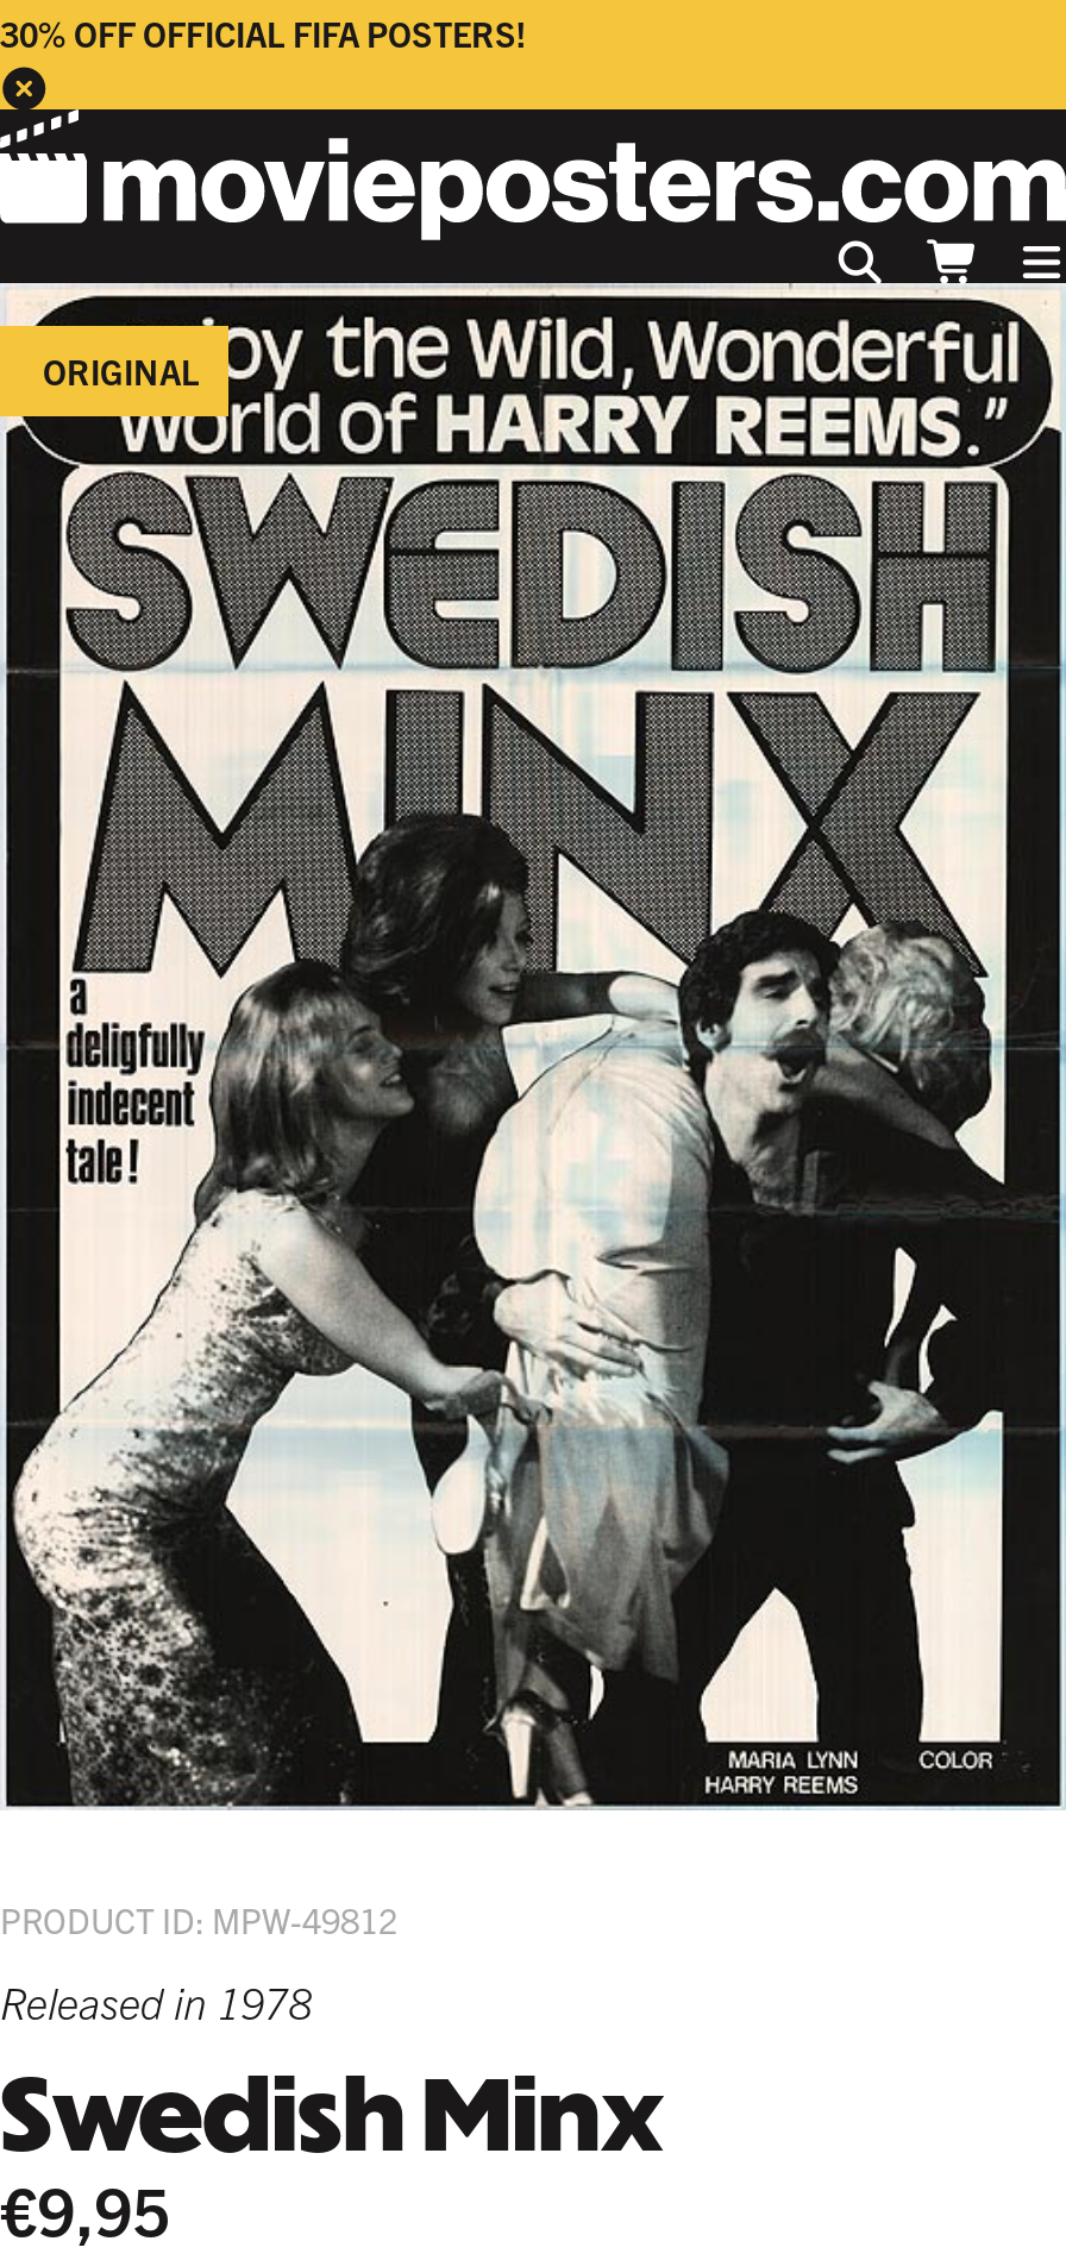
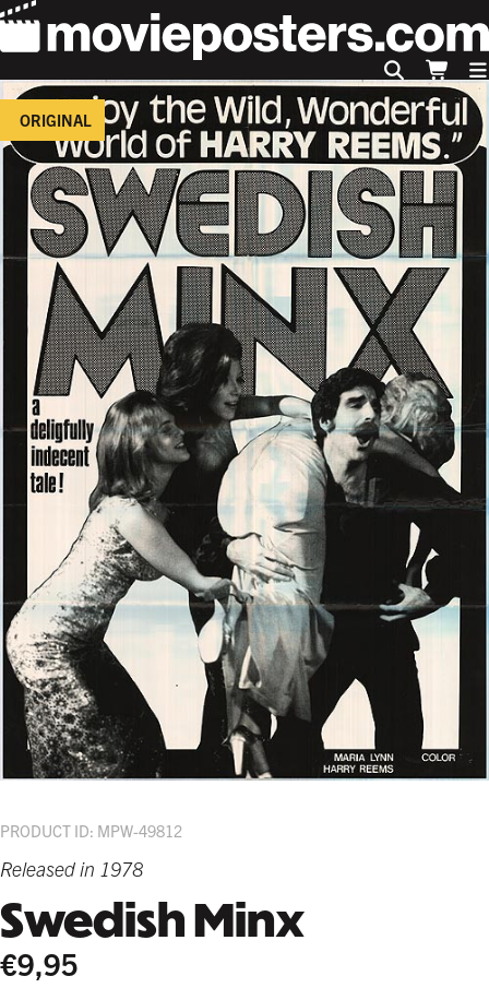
- 30% OFF OFFICIAL FIFA POSTERS!
